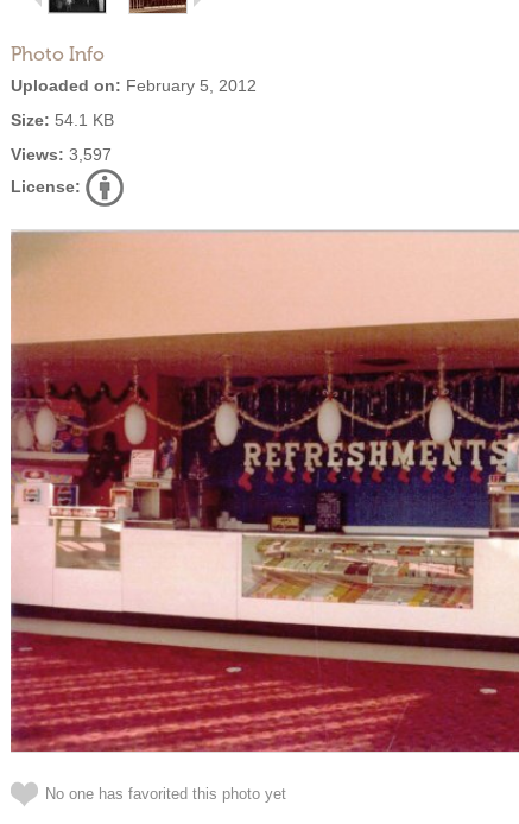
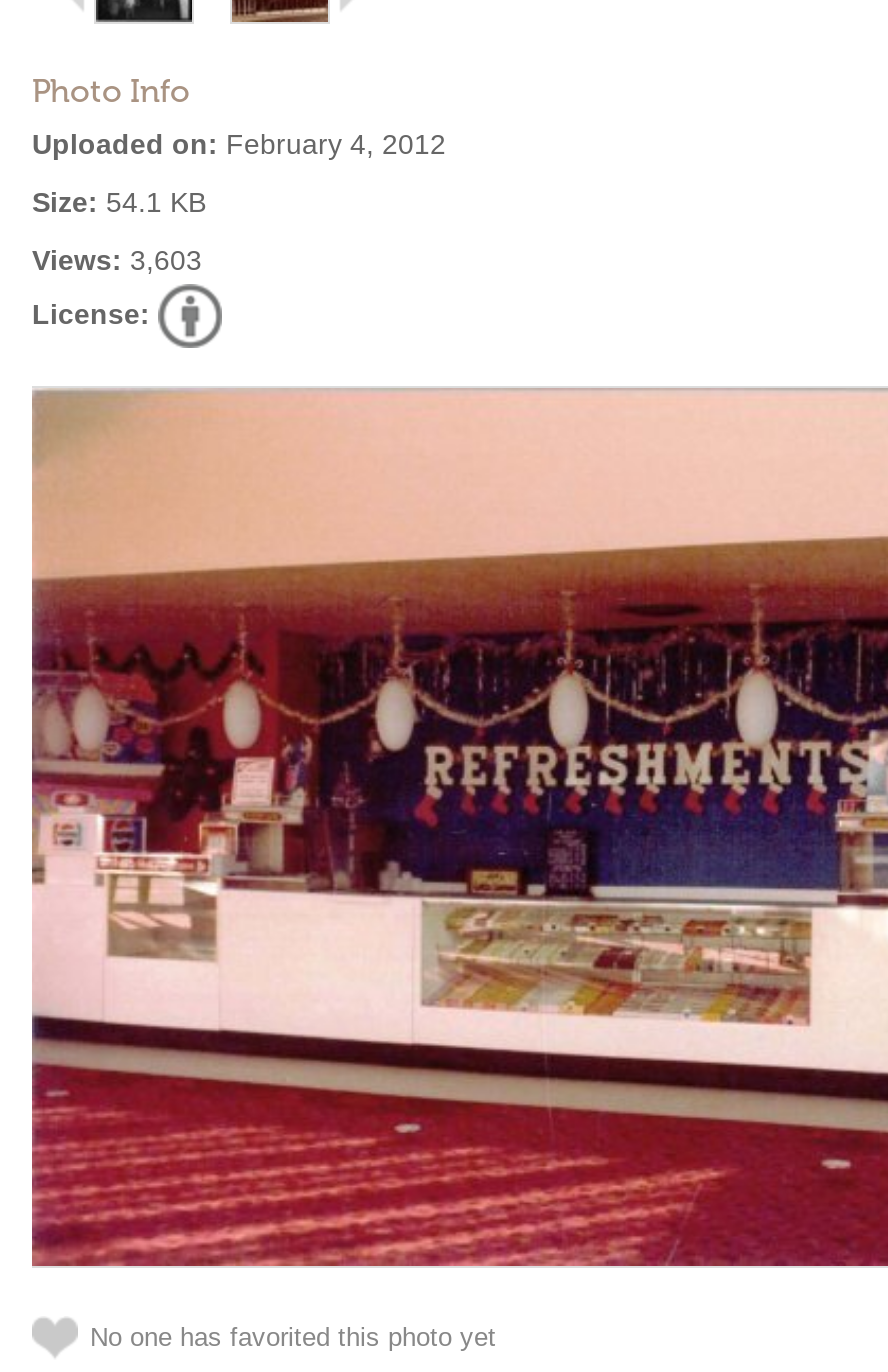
- Uploaded on: February 5, 2012
+ Uploaded on: February 4, 2012

- Views: 3,597
+ Views: 3,603
